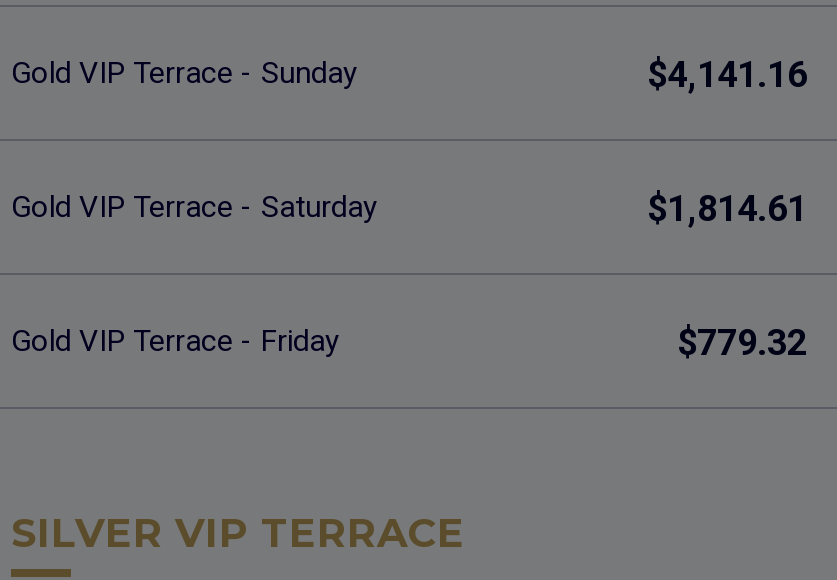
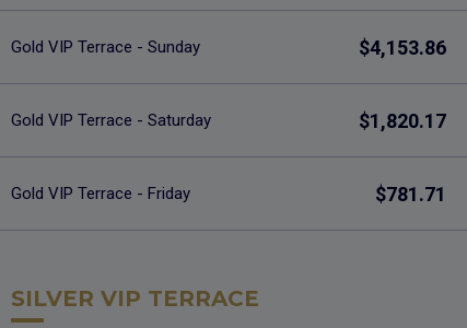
- $4,141.16
+ $4,153.86

- $1,814.61
+ $1,820.17

- $779.32
+ $781.71
